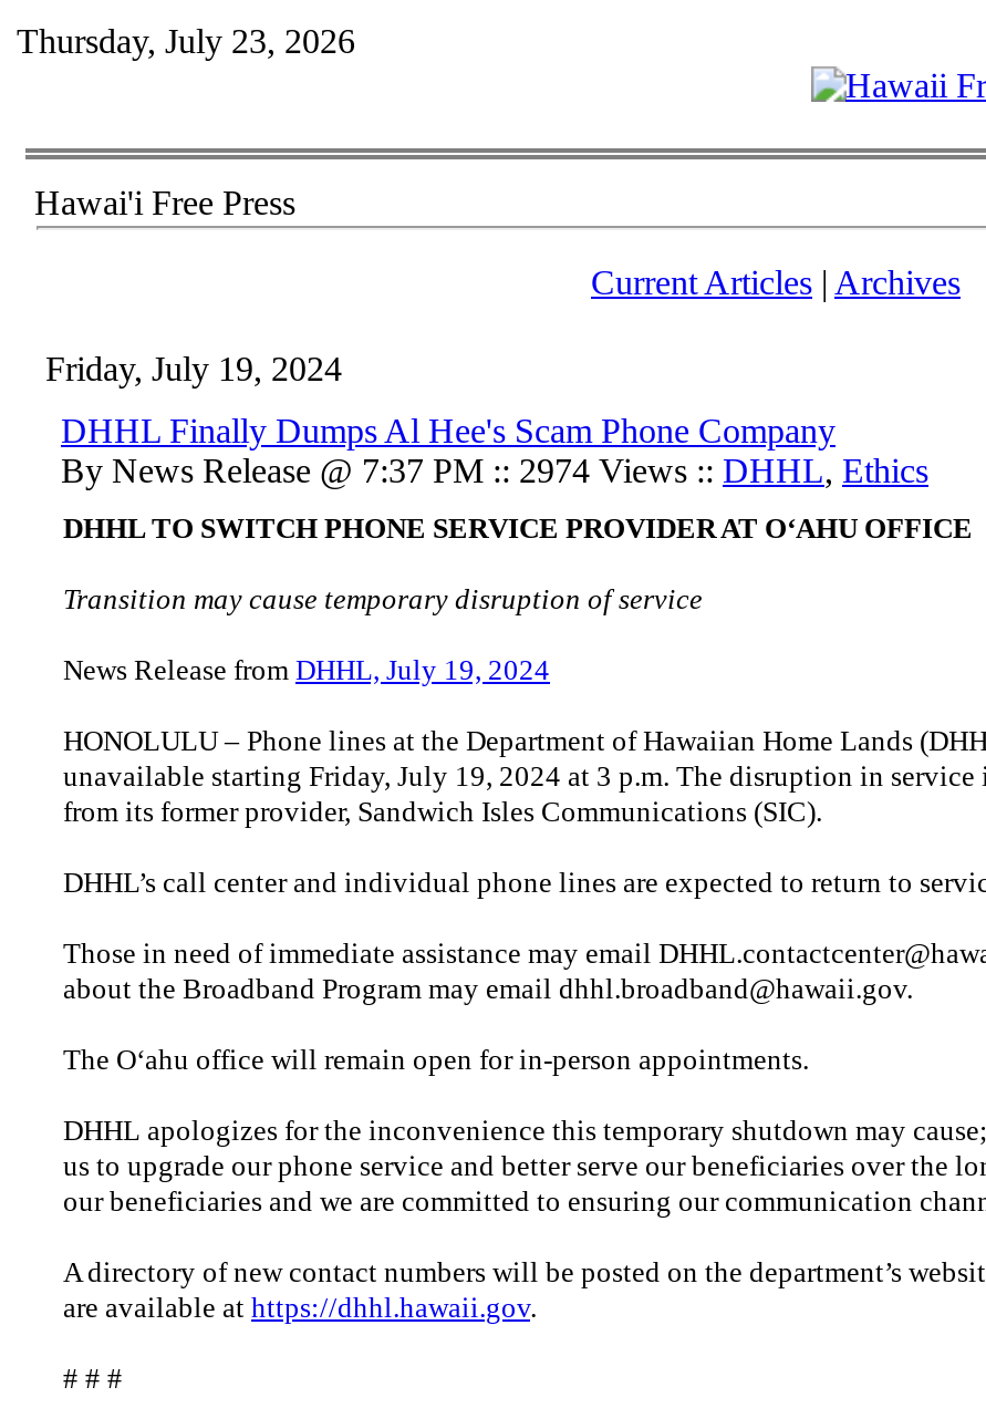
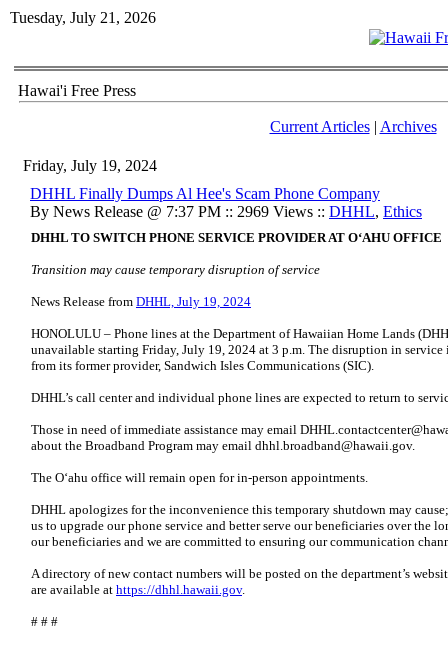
- Thursday, July 23, 2026
+ Tuesday, July 21, 2026

- By News Release @ 7:37 PM :: 2974 Views :: DHHL, Ethics
+ By News Release @ 7:37 PM :: 2969 Views :: DHHL, Ethics
